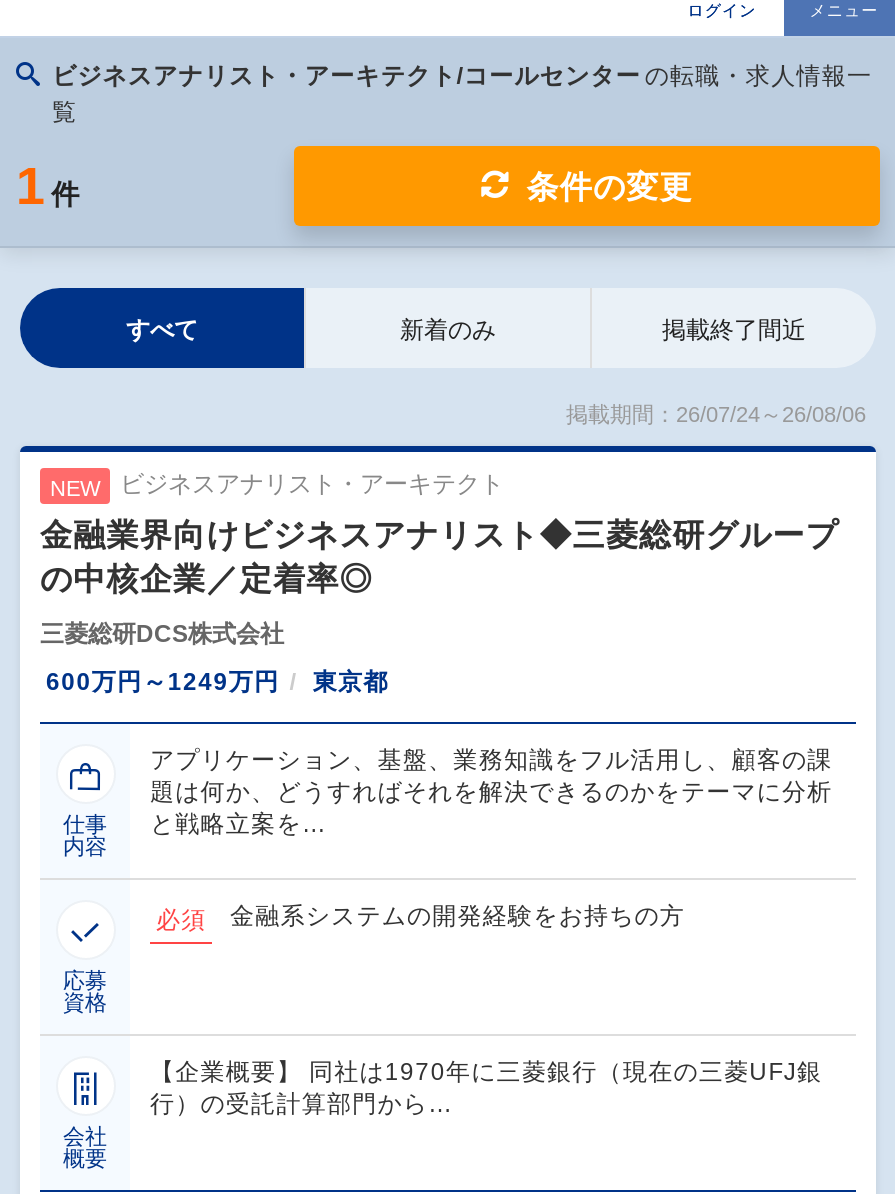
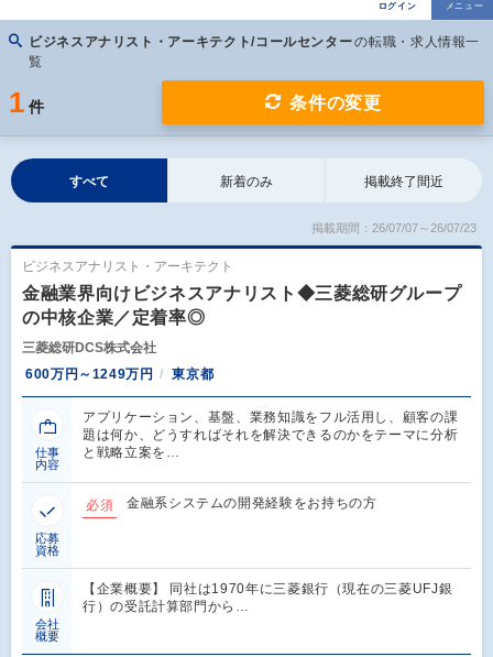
- 掲載期間：26/07/24～26/08/06
- NEW
+ 掲載期間：26/07/07～26/07/23
